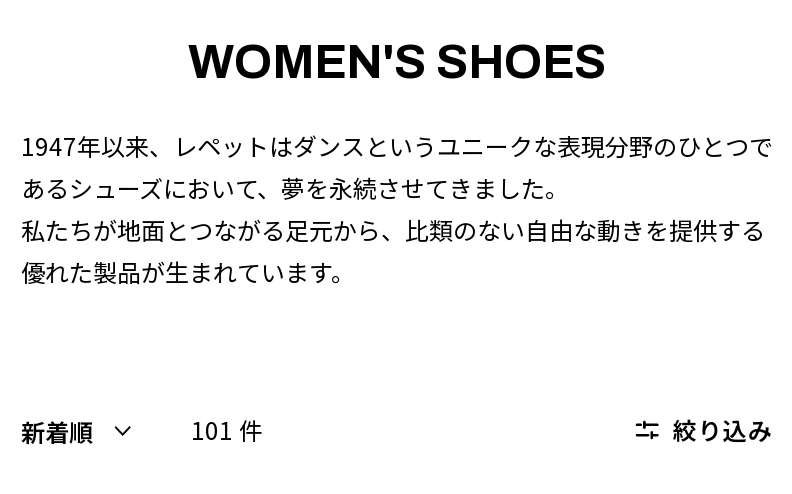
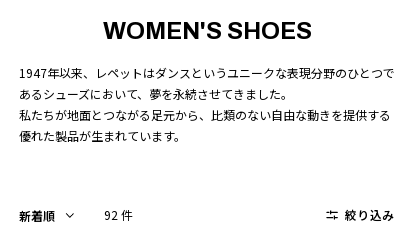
- 101 件
+ 92 件
